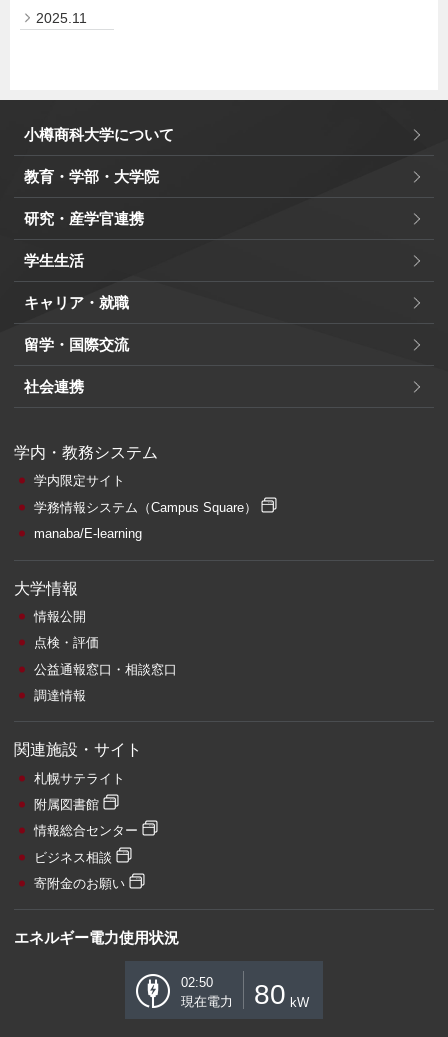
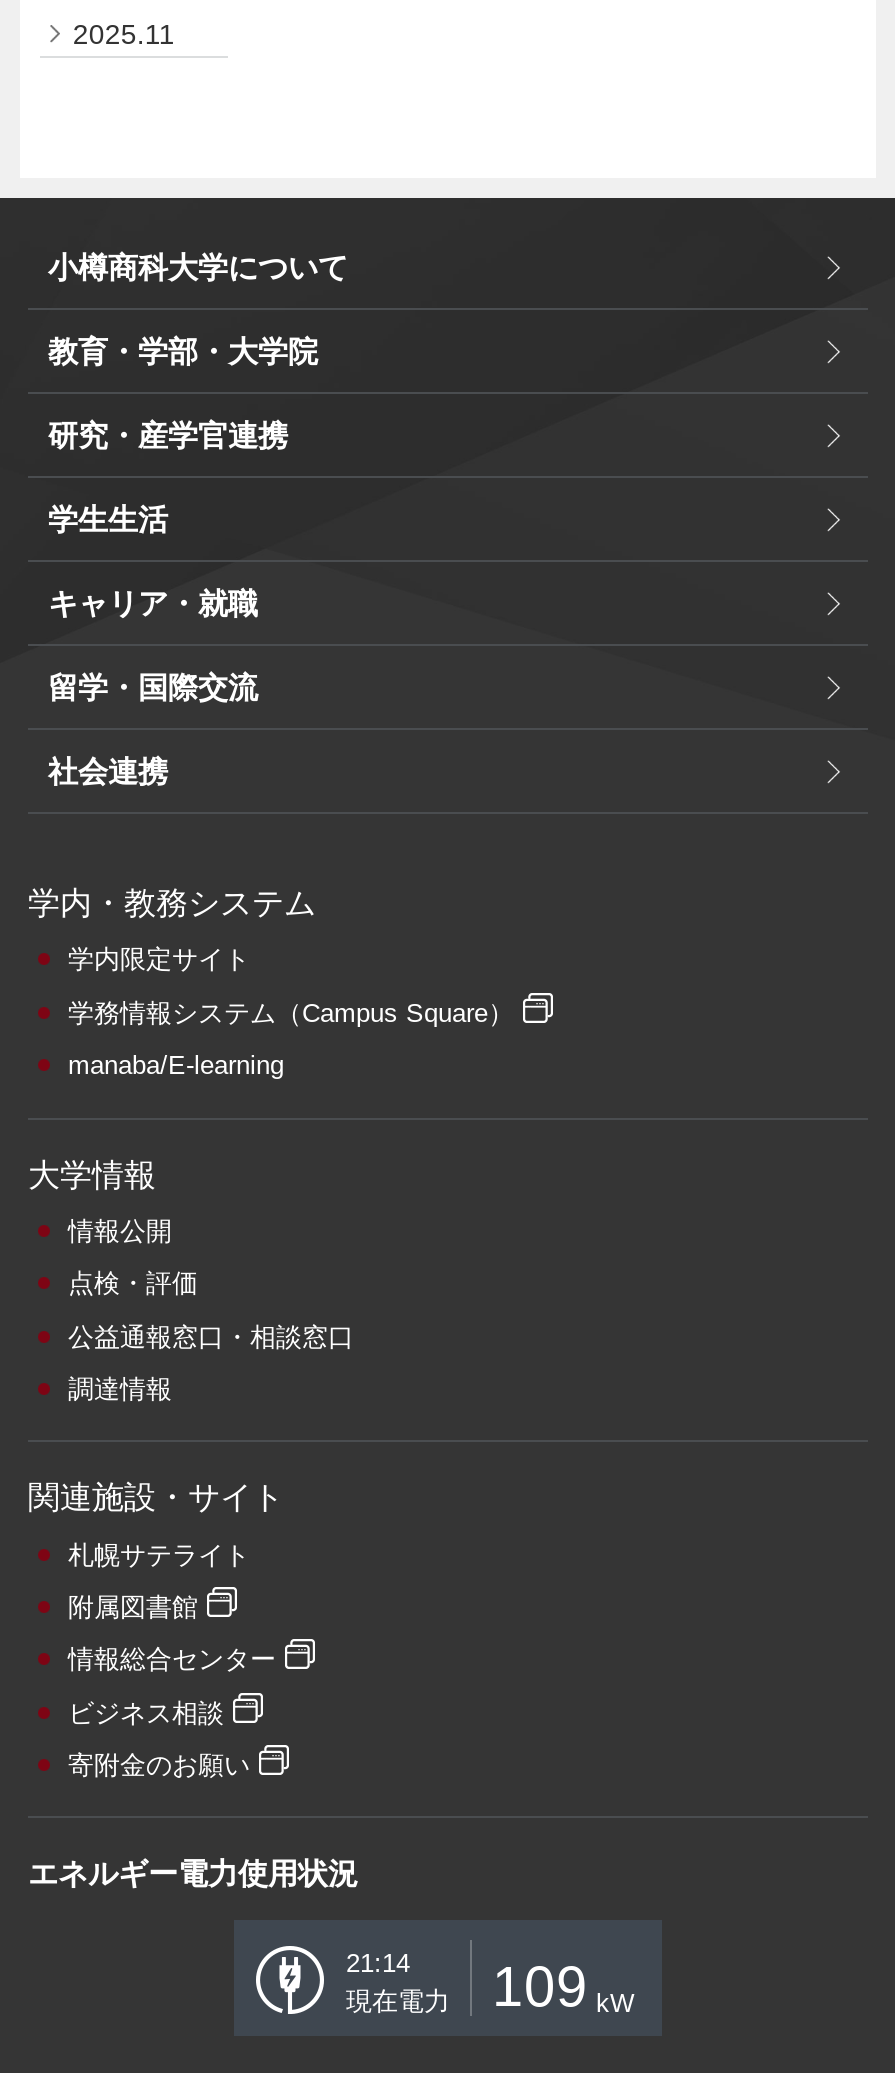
- [image]
- 02:50
+ [image]
+ 21:14

- 現在電力 80 kW
+ 現在電力 109 kW
